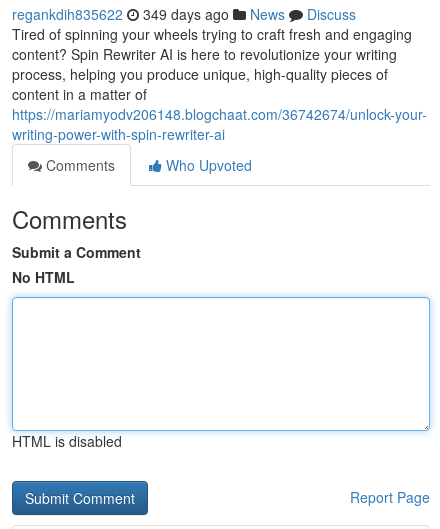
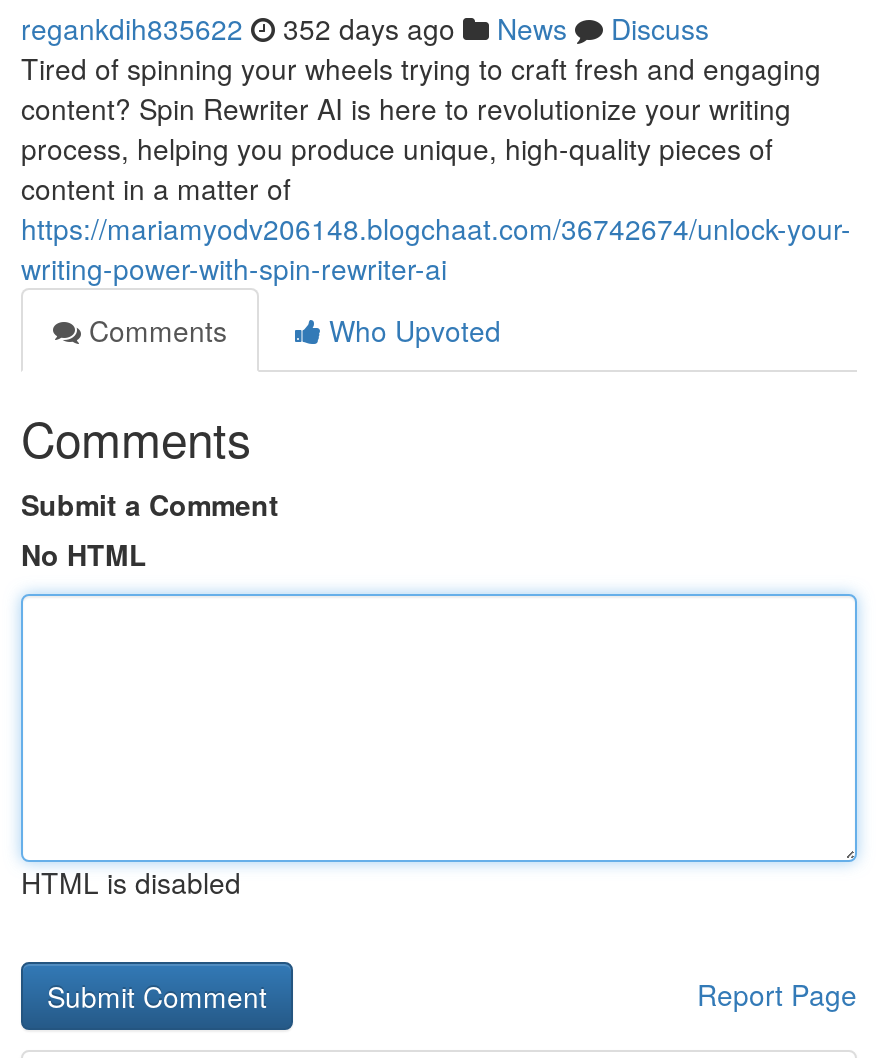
- regankdih835622 349 days ago News Discuss
+ regankdih835622 352 days ago News Discuss
